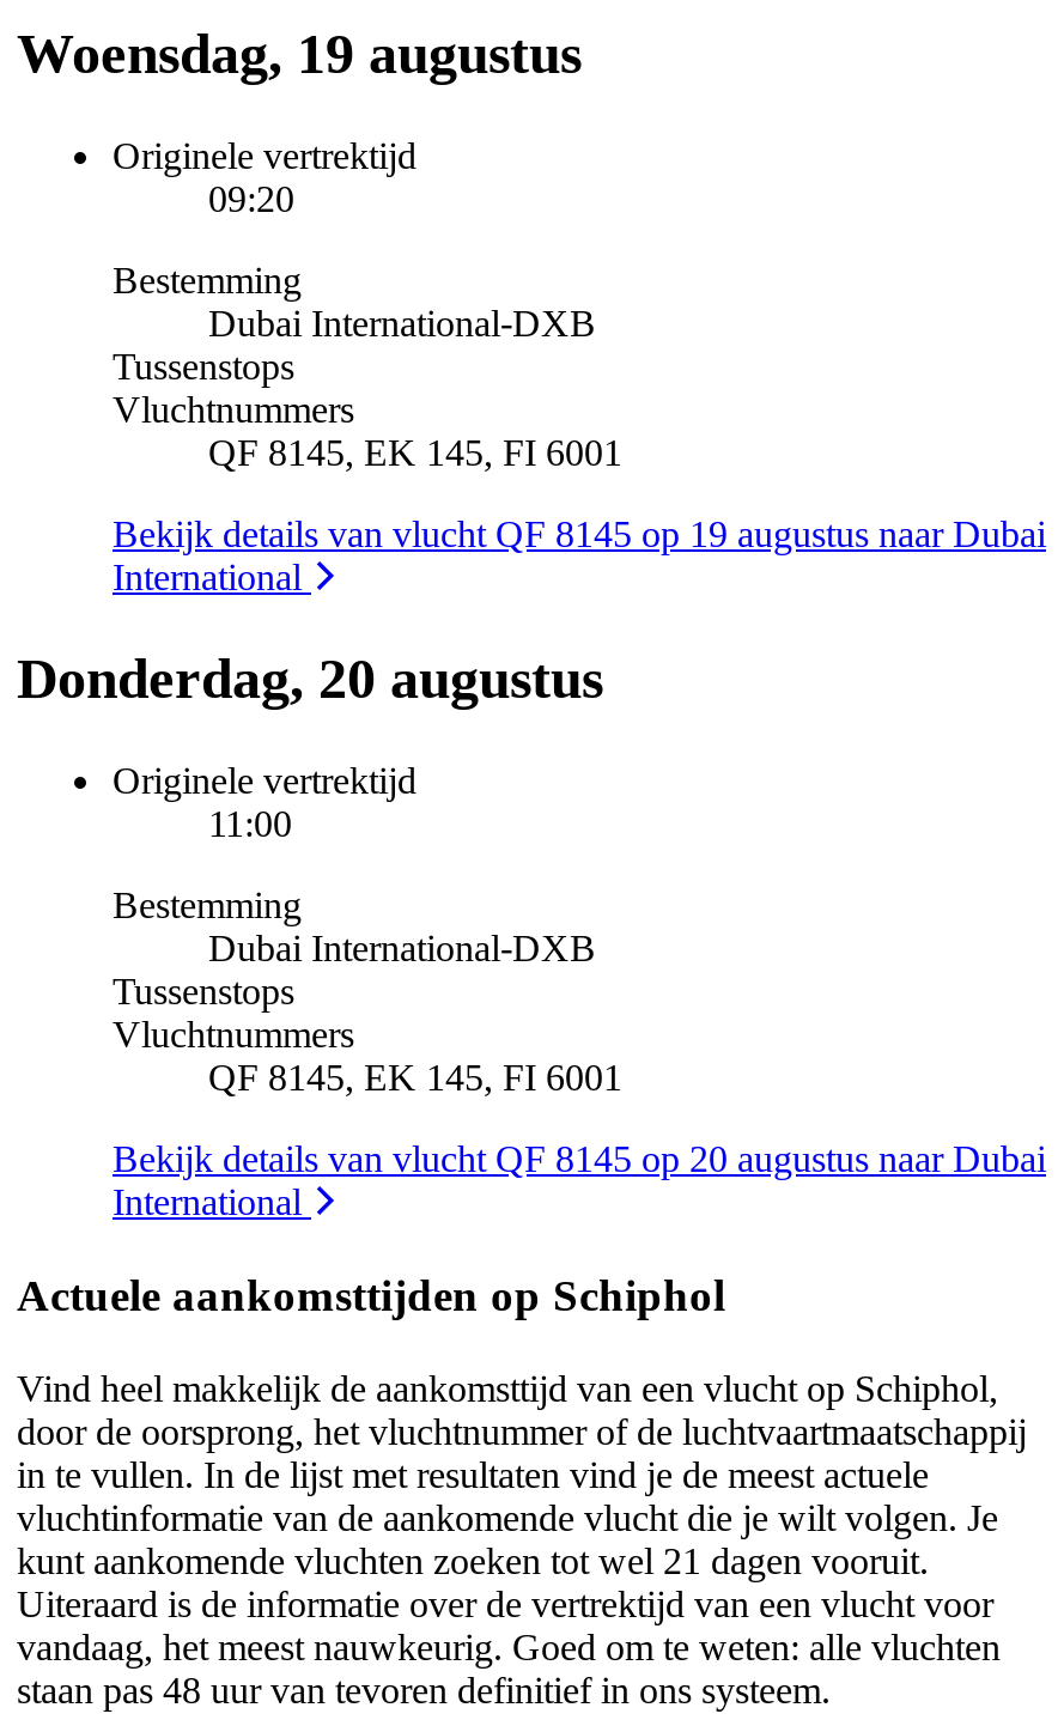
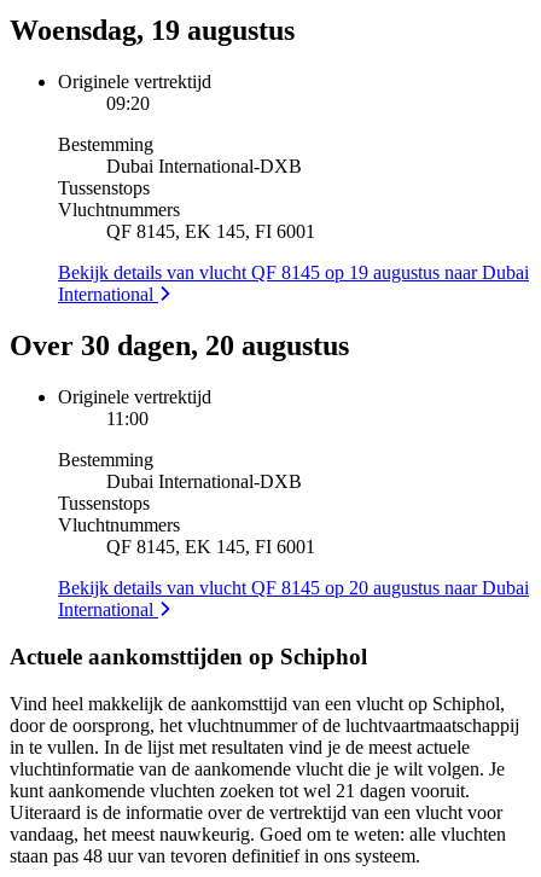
- Donderdag, 20 augustus
+ Over 30 dagen, 20 augustus
